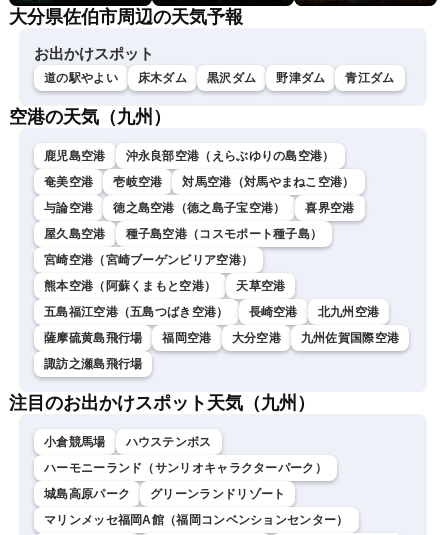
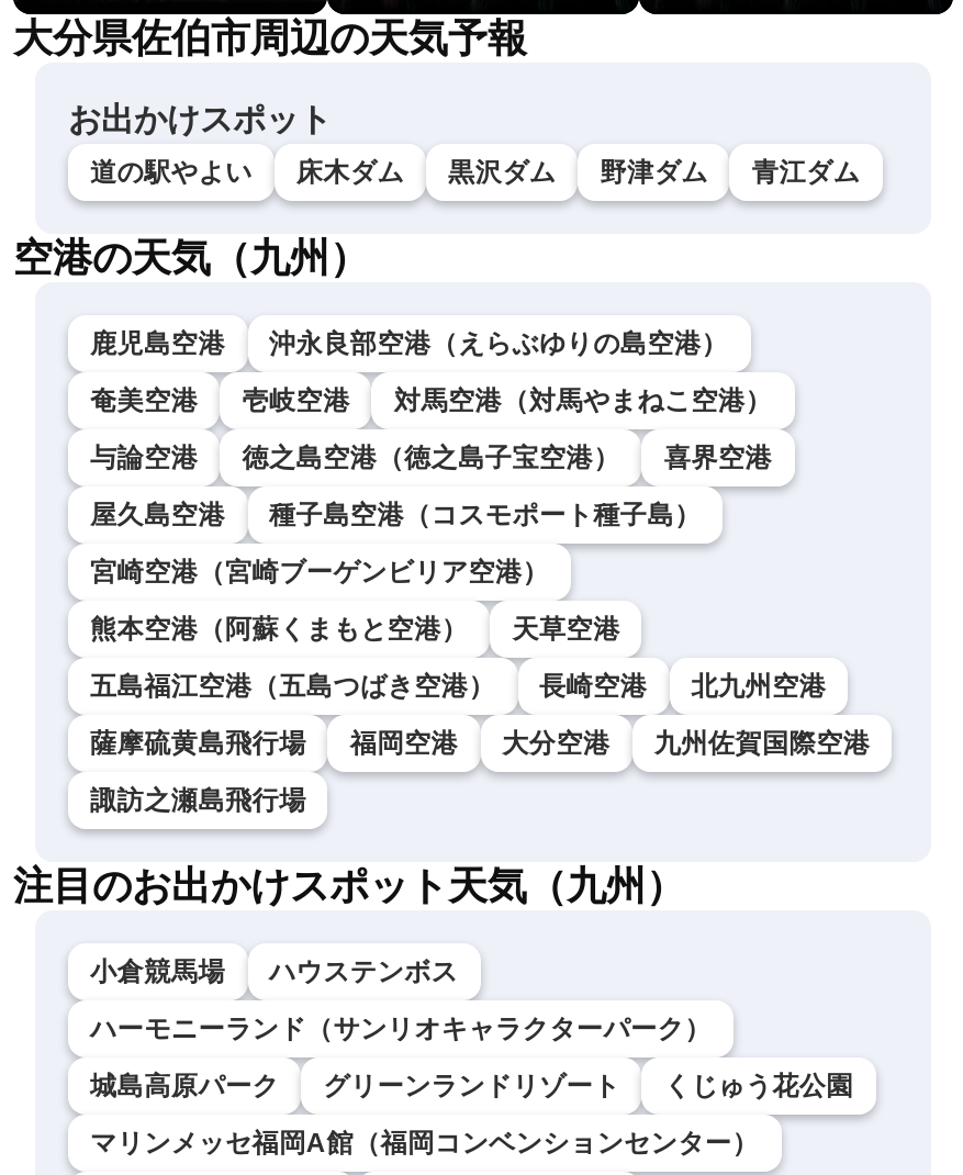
+ くじゅう花公園
